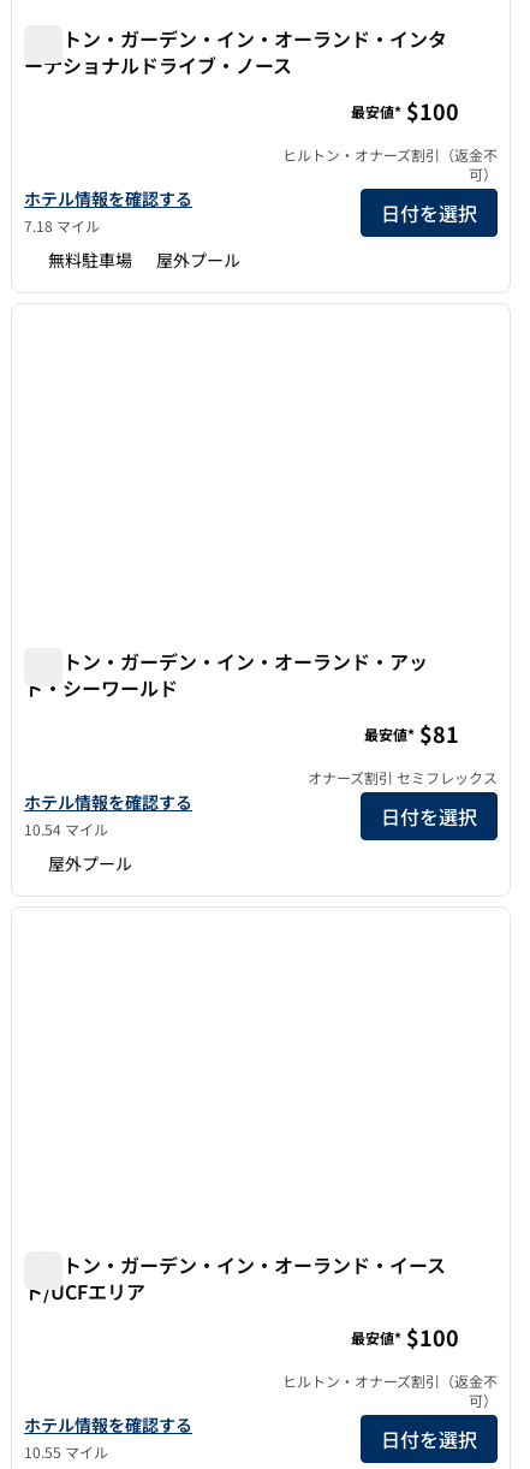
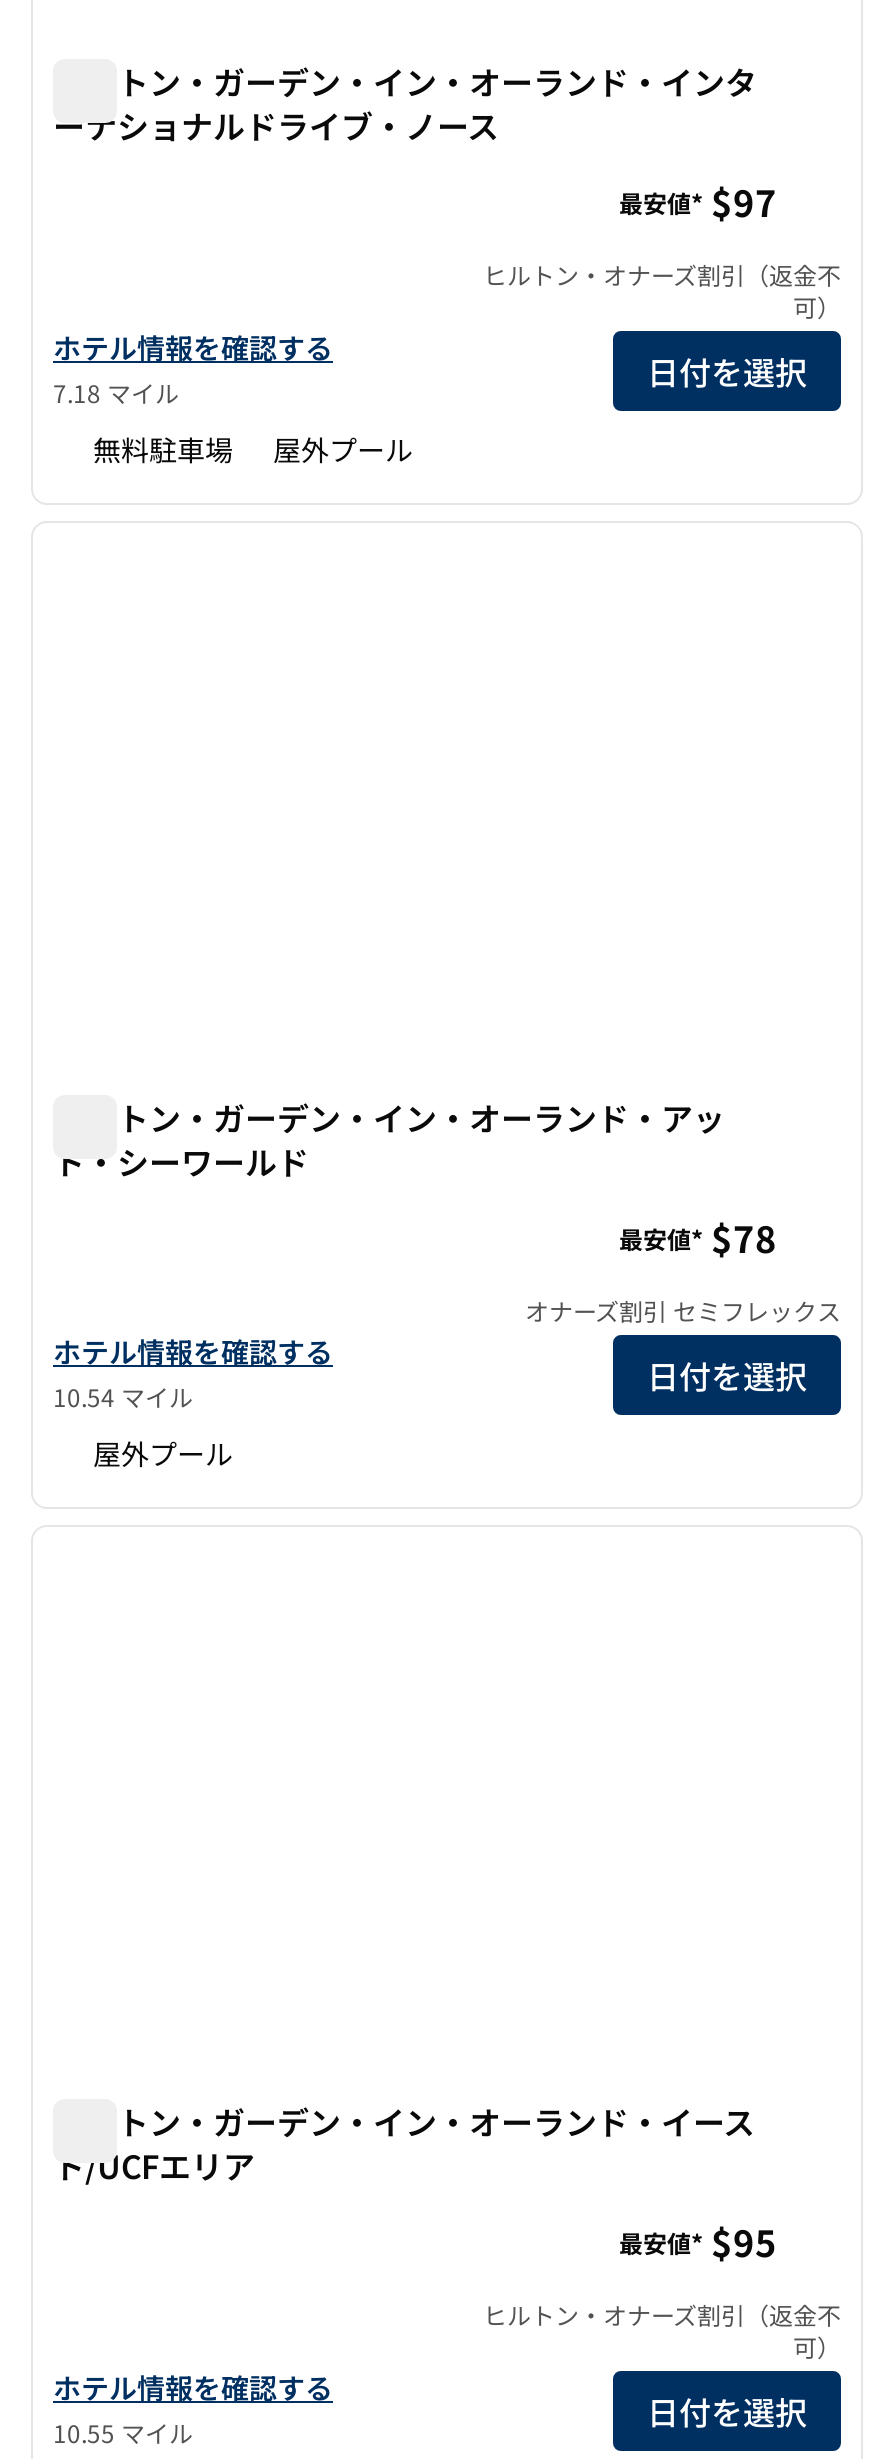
- 最安値* $100
+ 最安値* $97

- 最安値* $81
+ 最安値* $78

- 最安値* $100
+ 最安値* $95
